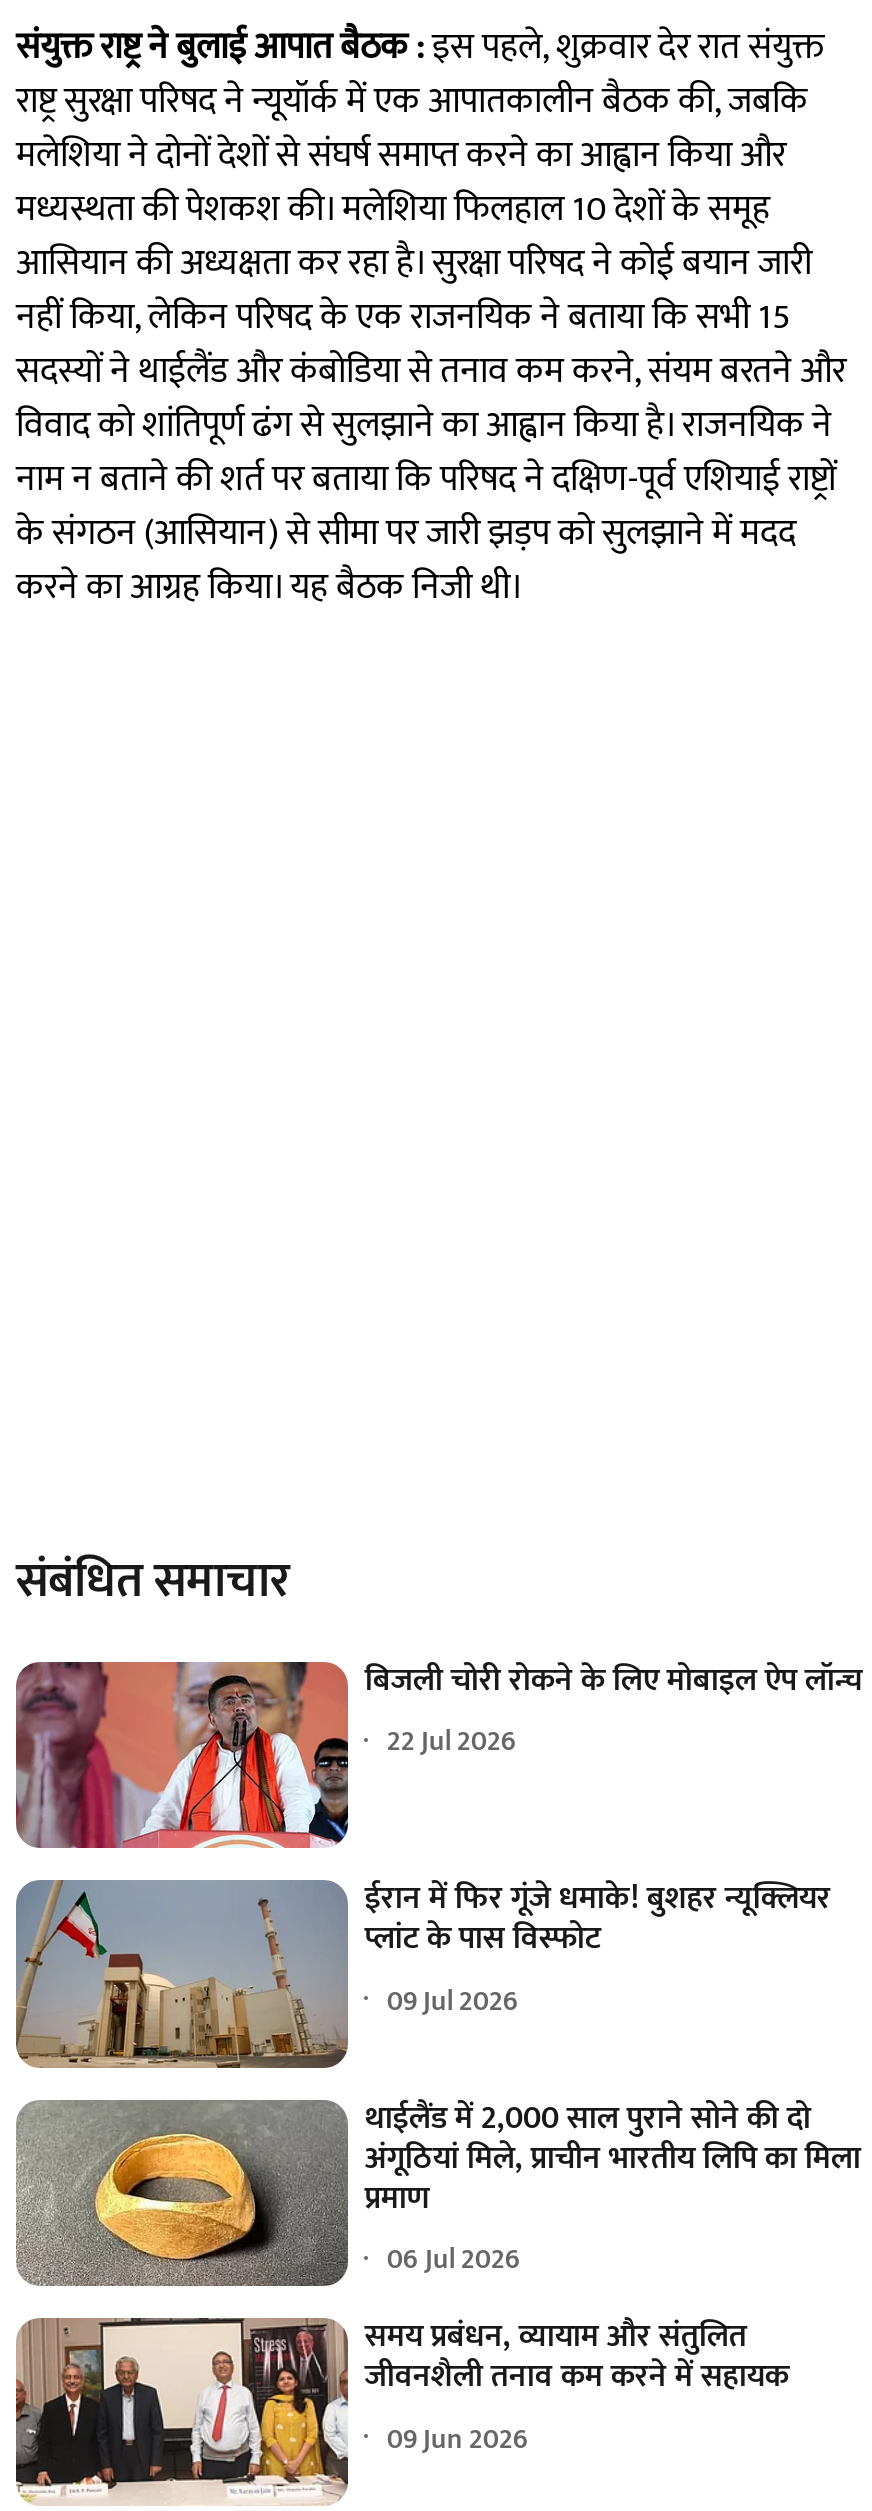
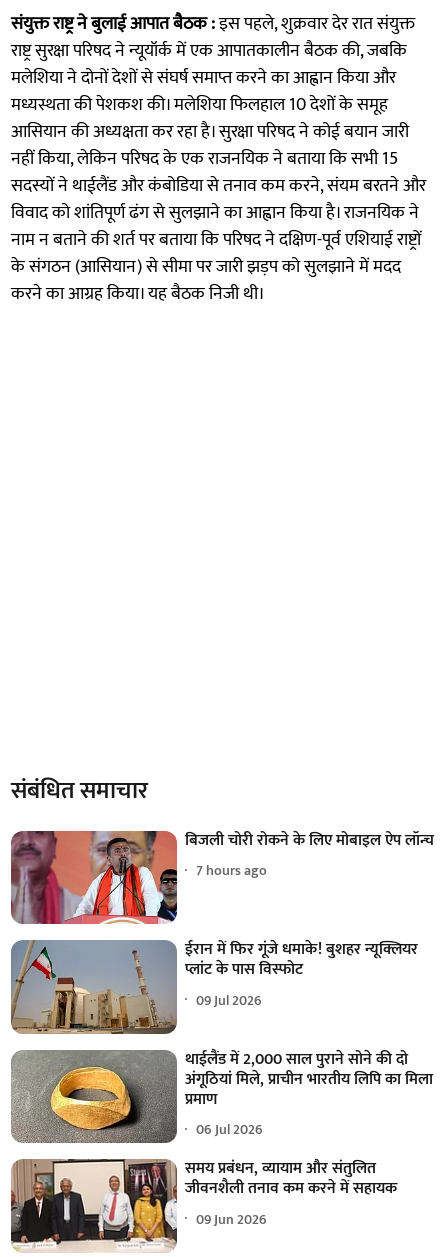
- 22 Jul 2026
+ 7 hours ago
